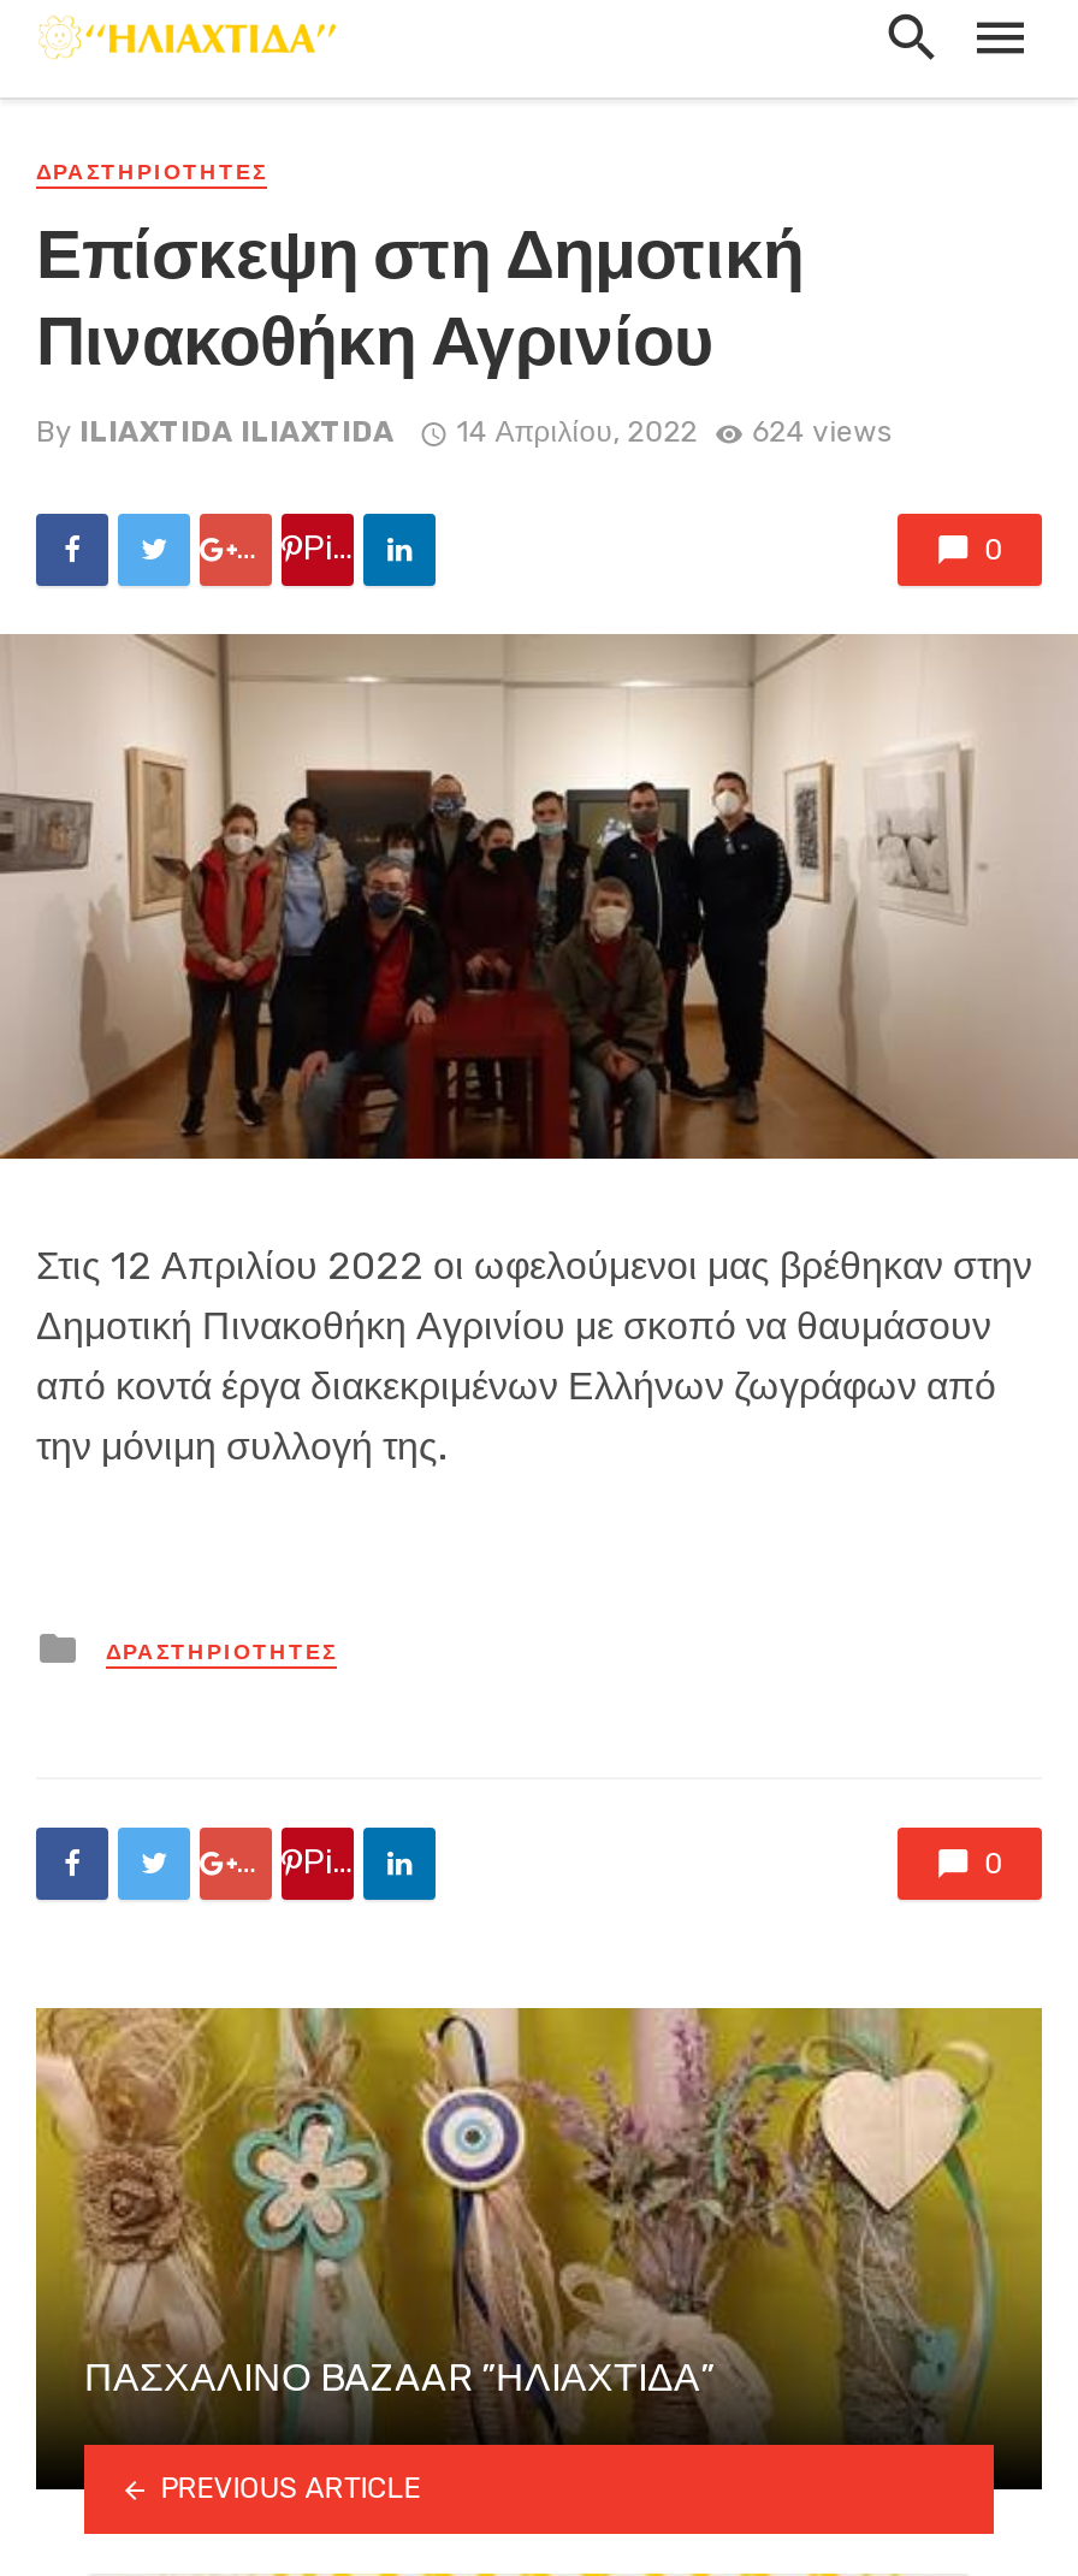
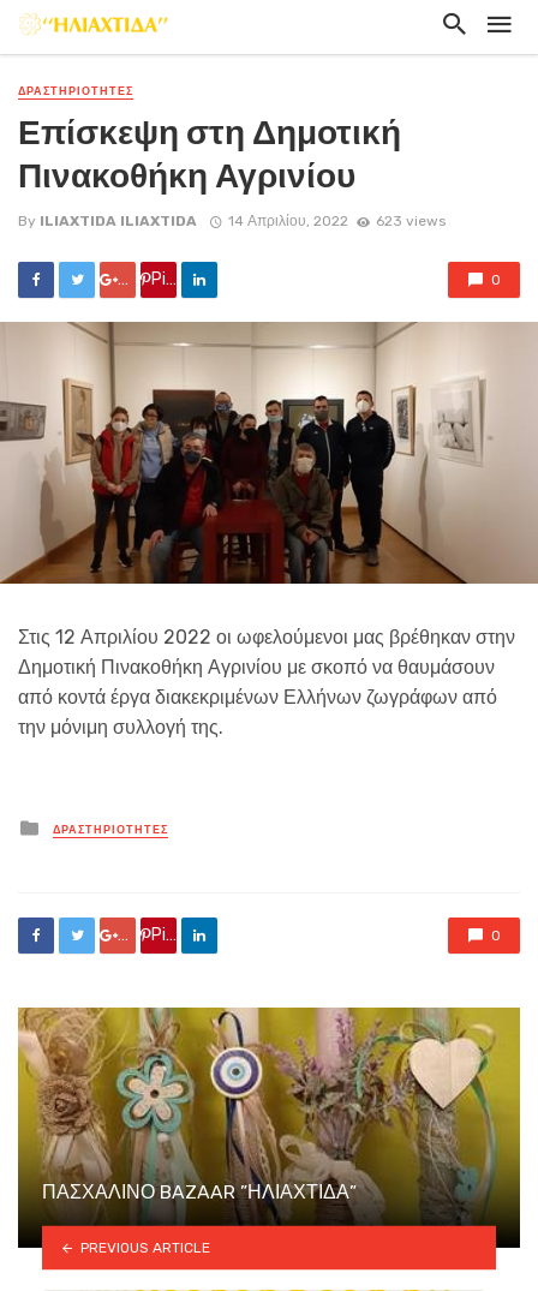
- By ILIAXTIDA ILIAXTIDA 14 Απριλίου, 2022 624 views
+ By ILIAXTIDA ILIAXTIDA 14 Απριλίου, 2022 623 views
